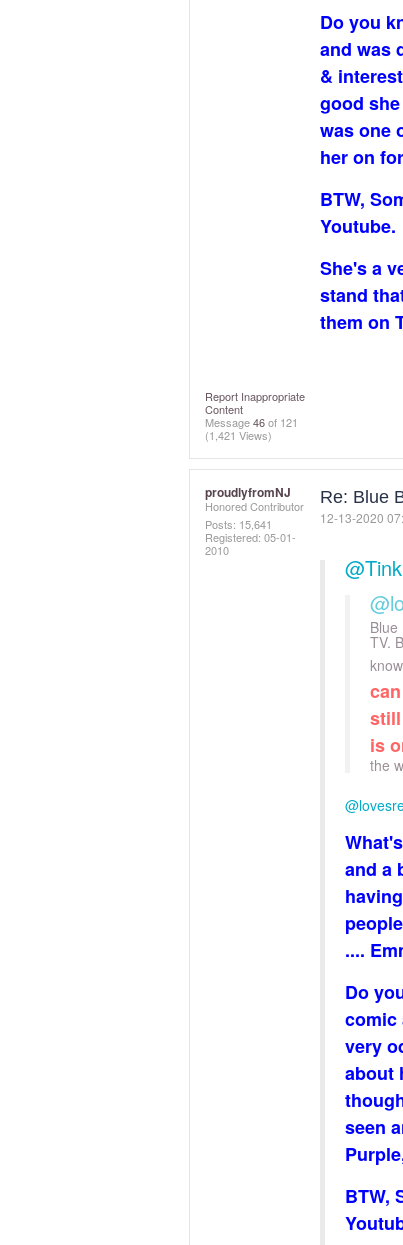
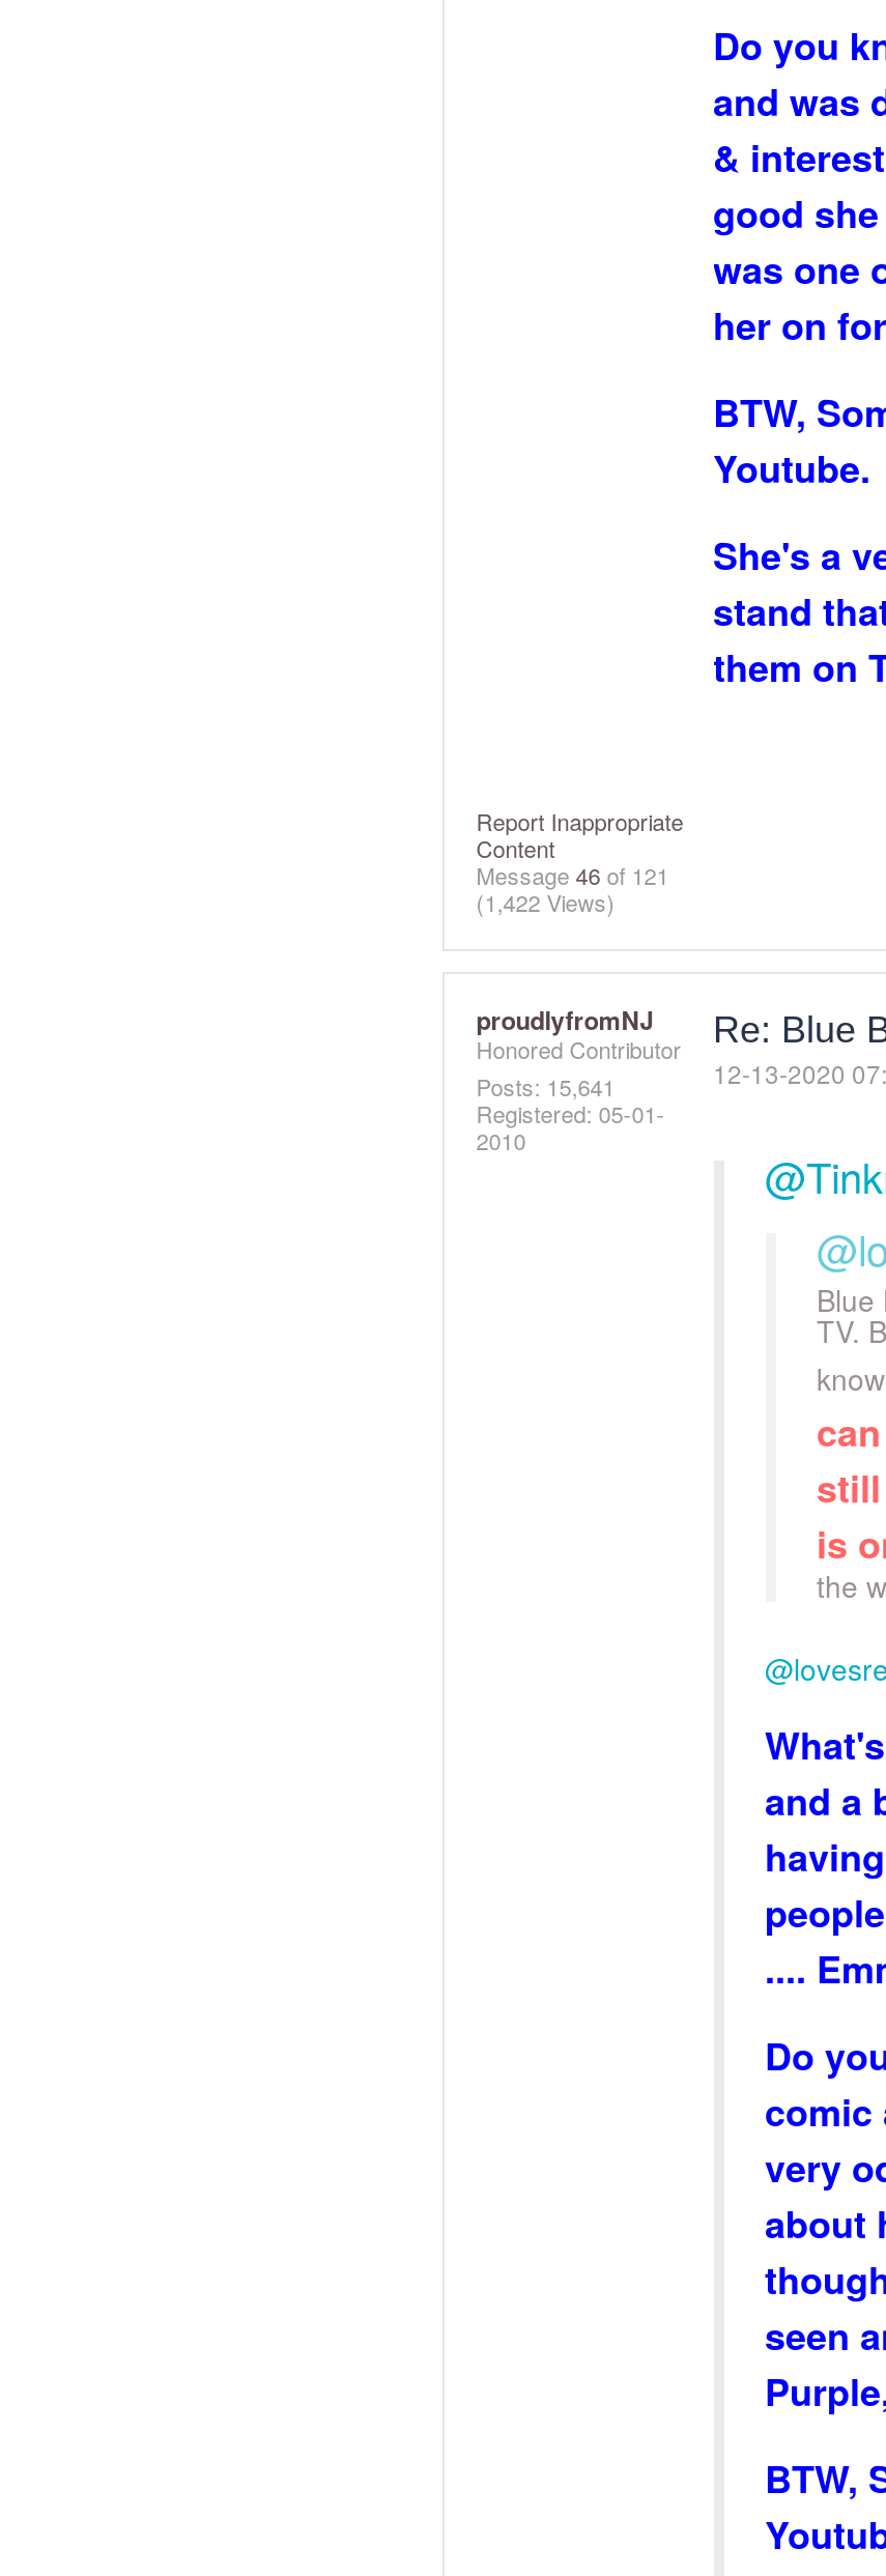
- (1,421 Views)
+ (1,422 Views)
